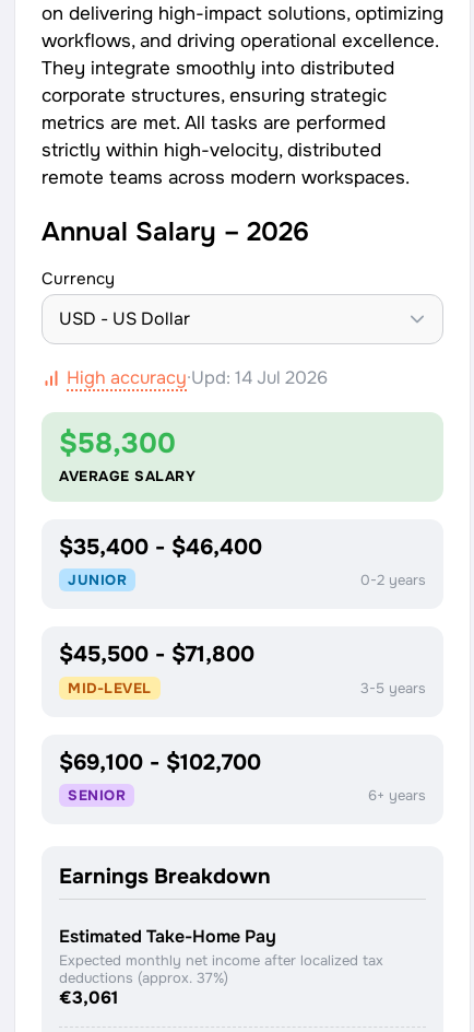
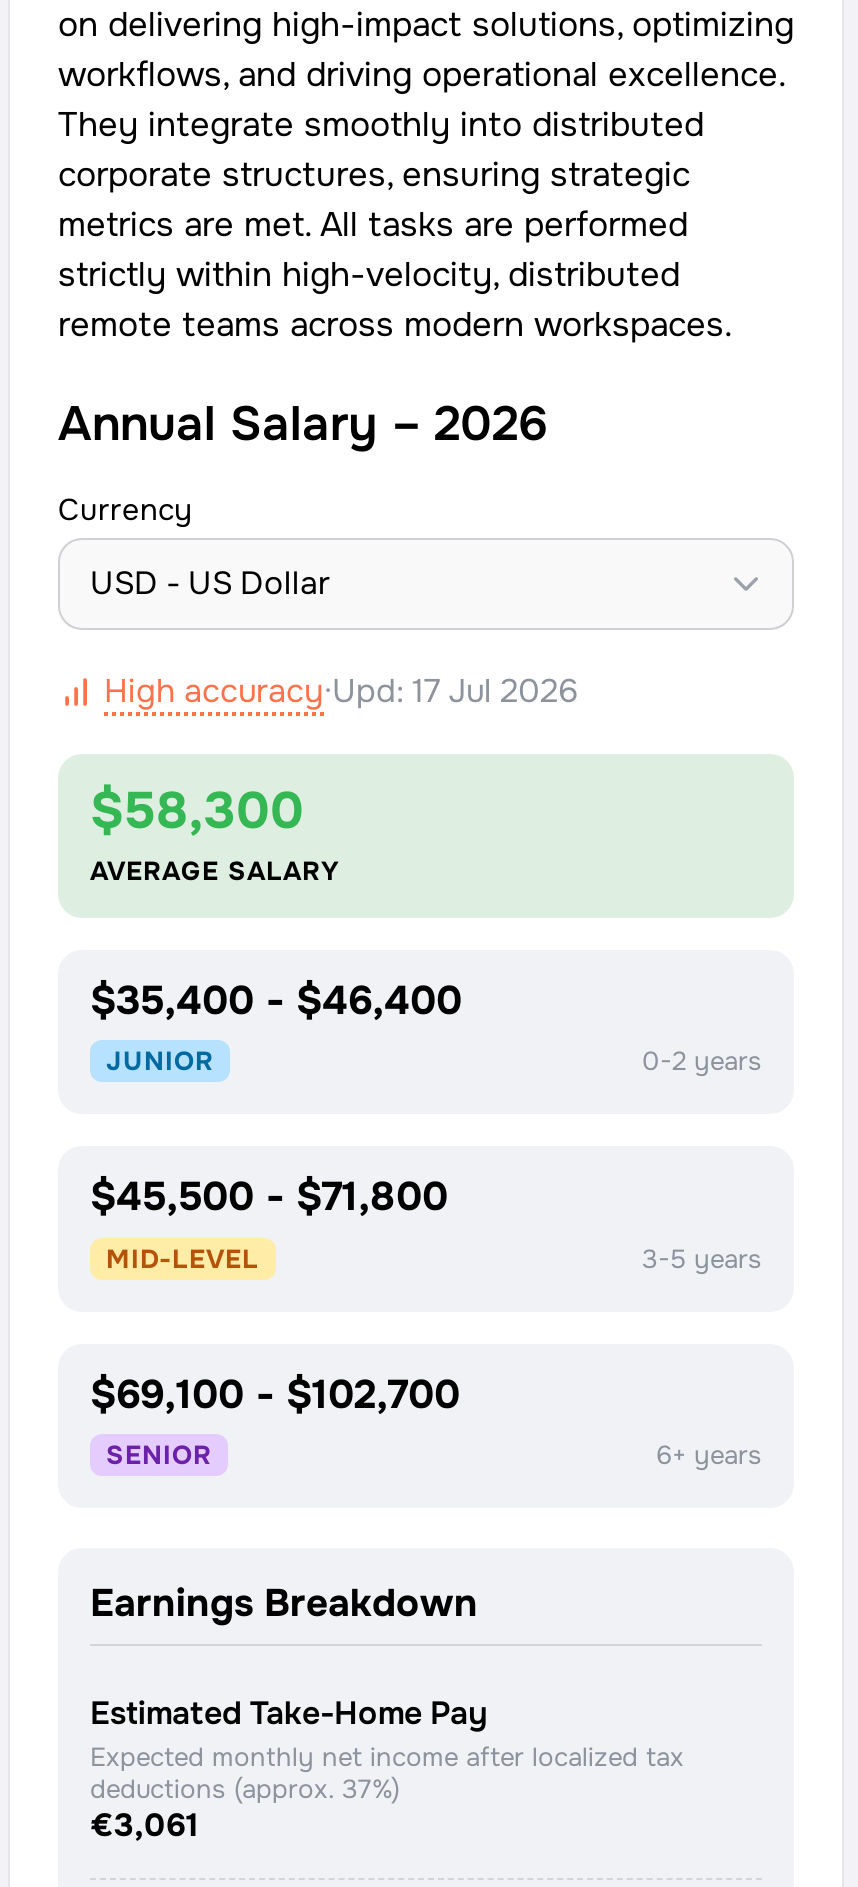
- High accuracy·Upd: 14 Jul 2026
+ High accuracy·Upd: 17 Jul 2026
